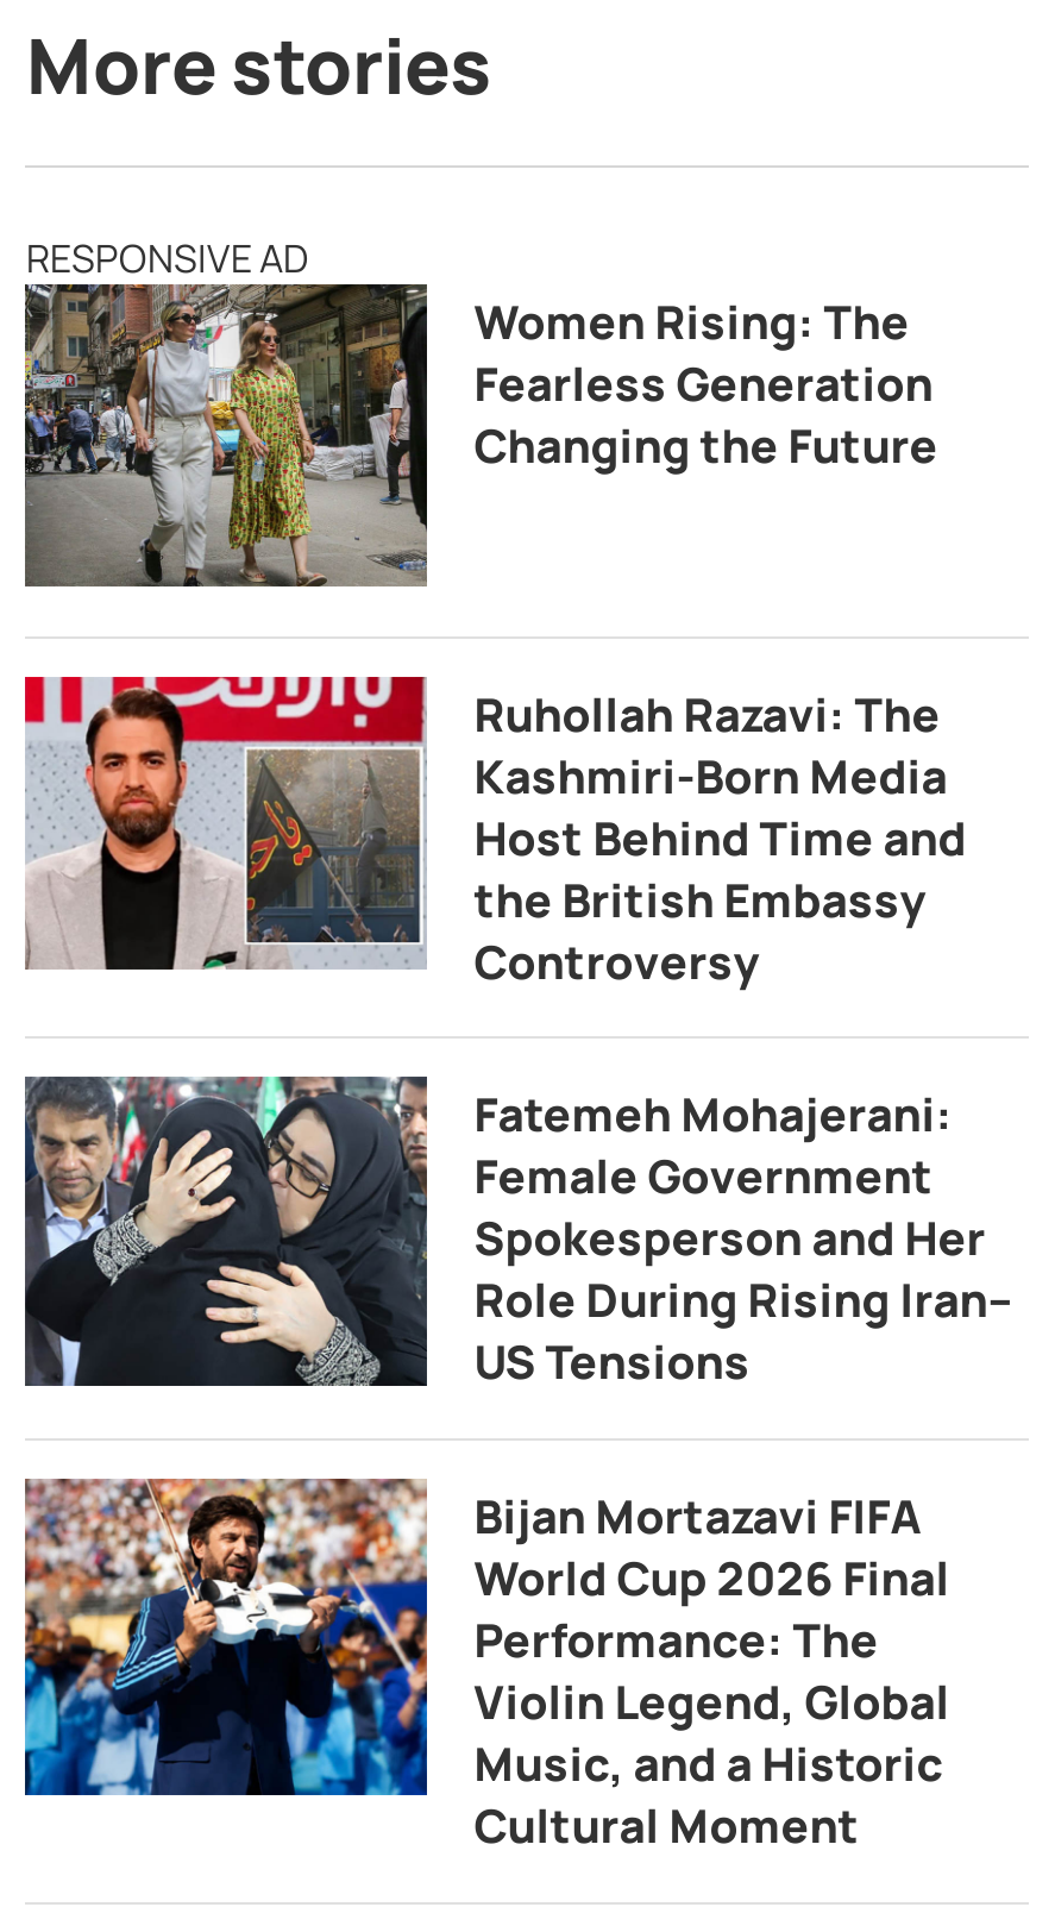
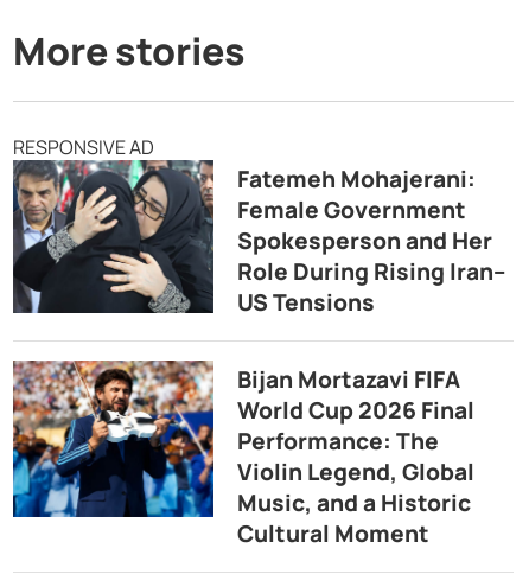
- [image]
- Women Rising: The
- Fearless Generation
- Changing the Future

- [image]
- Ruhollah Razavi: The
- Kashmiri-Born Media
- Host Behind Time and
- the British Embassy
- Controversy
